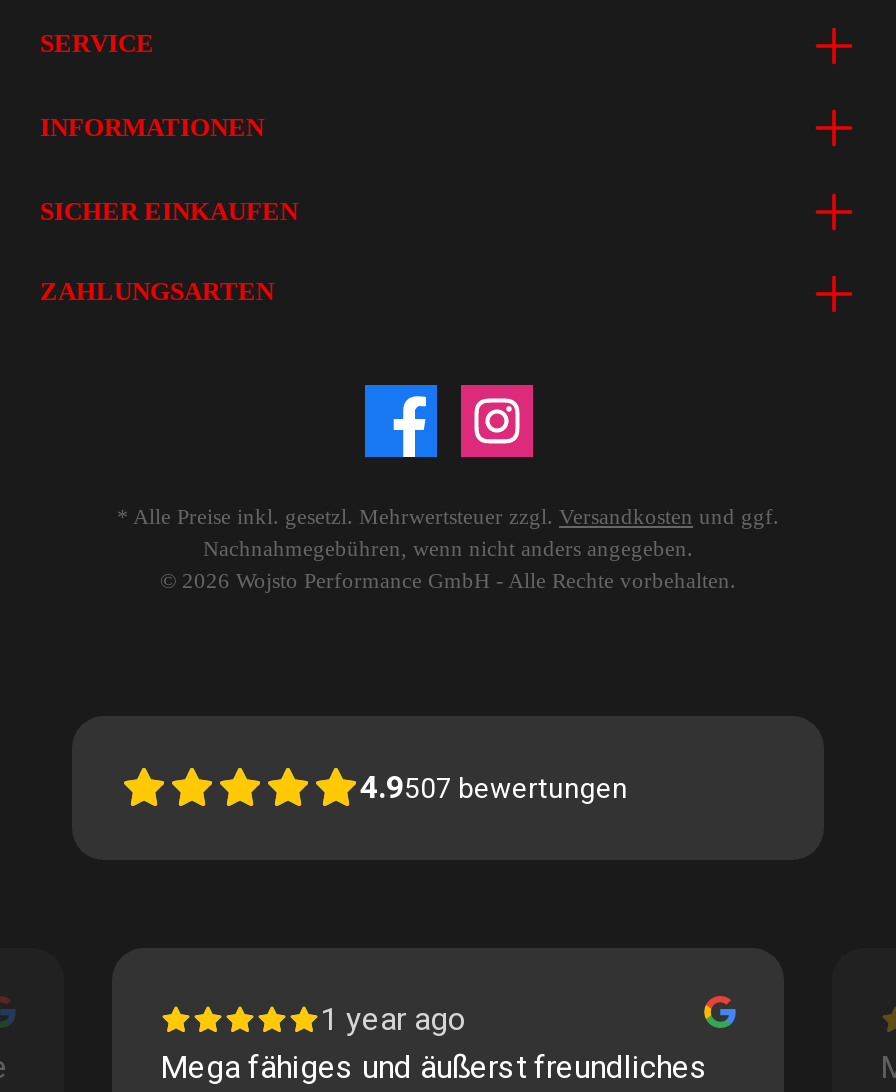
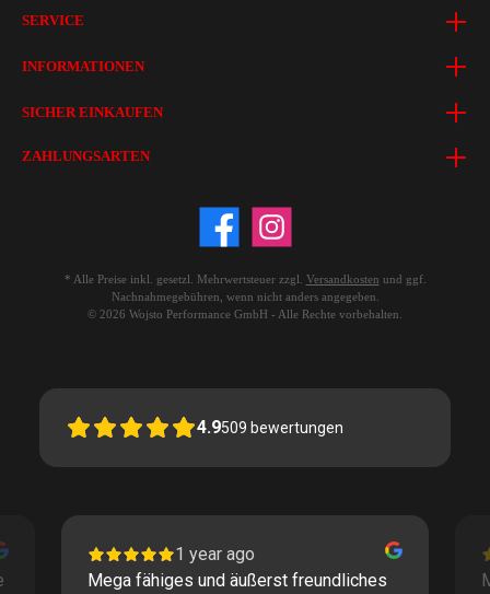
- 4.9507 bewertungen
+ 4.9509 bewertungen
